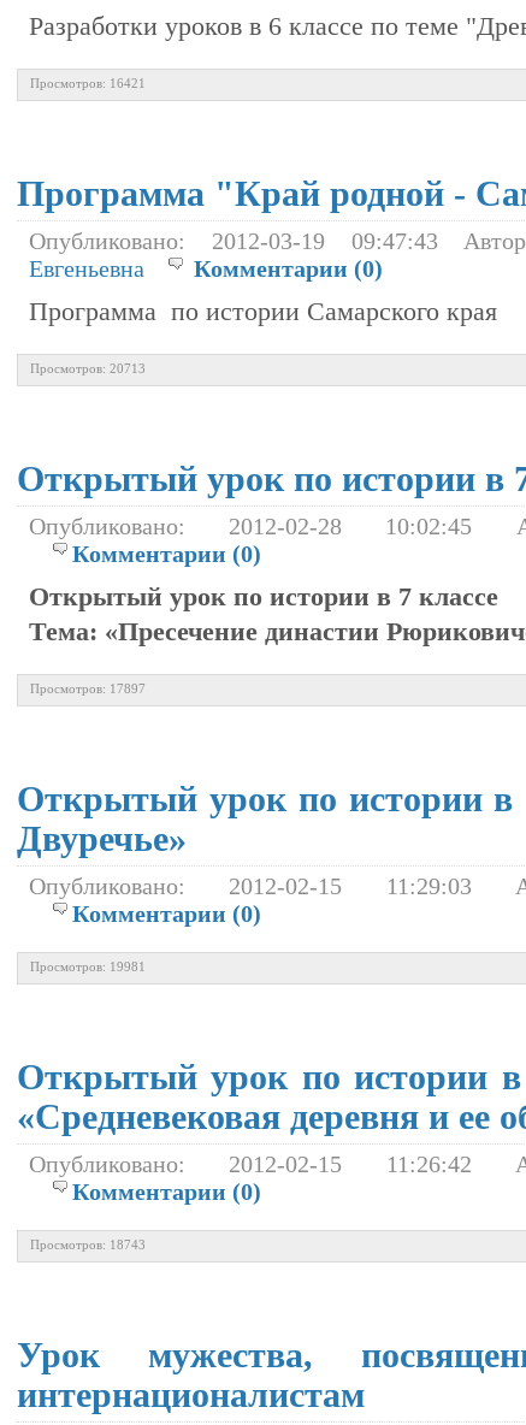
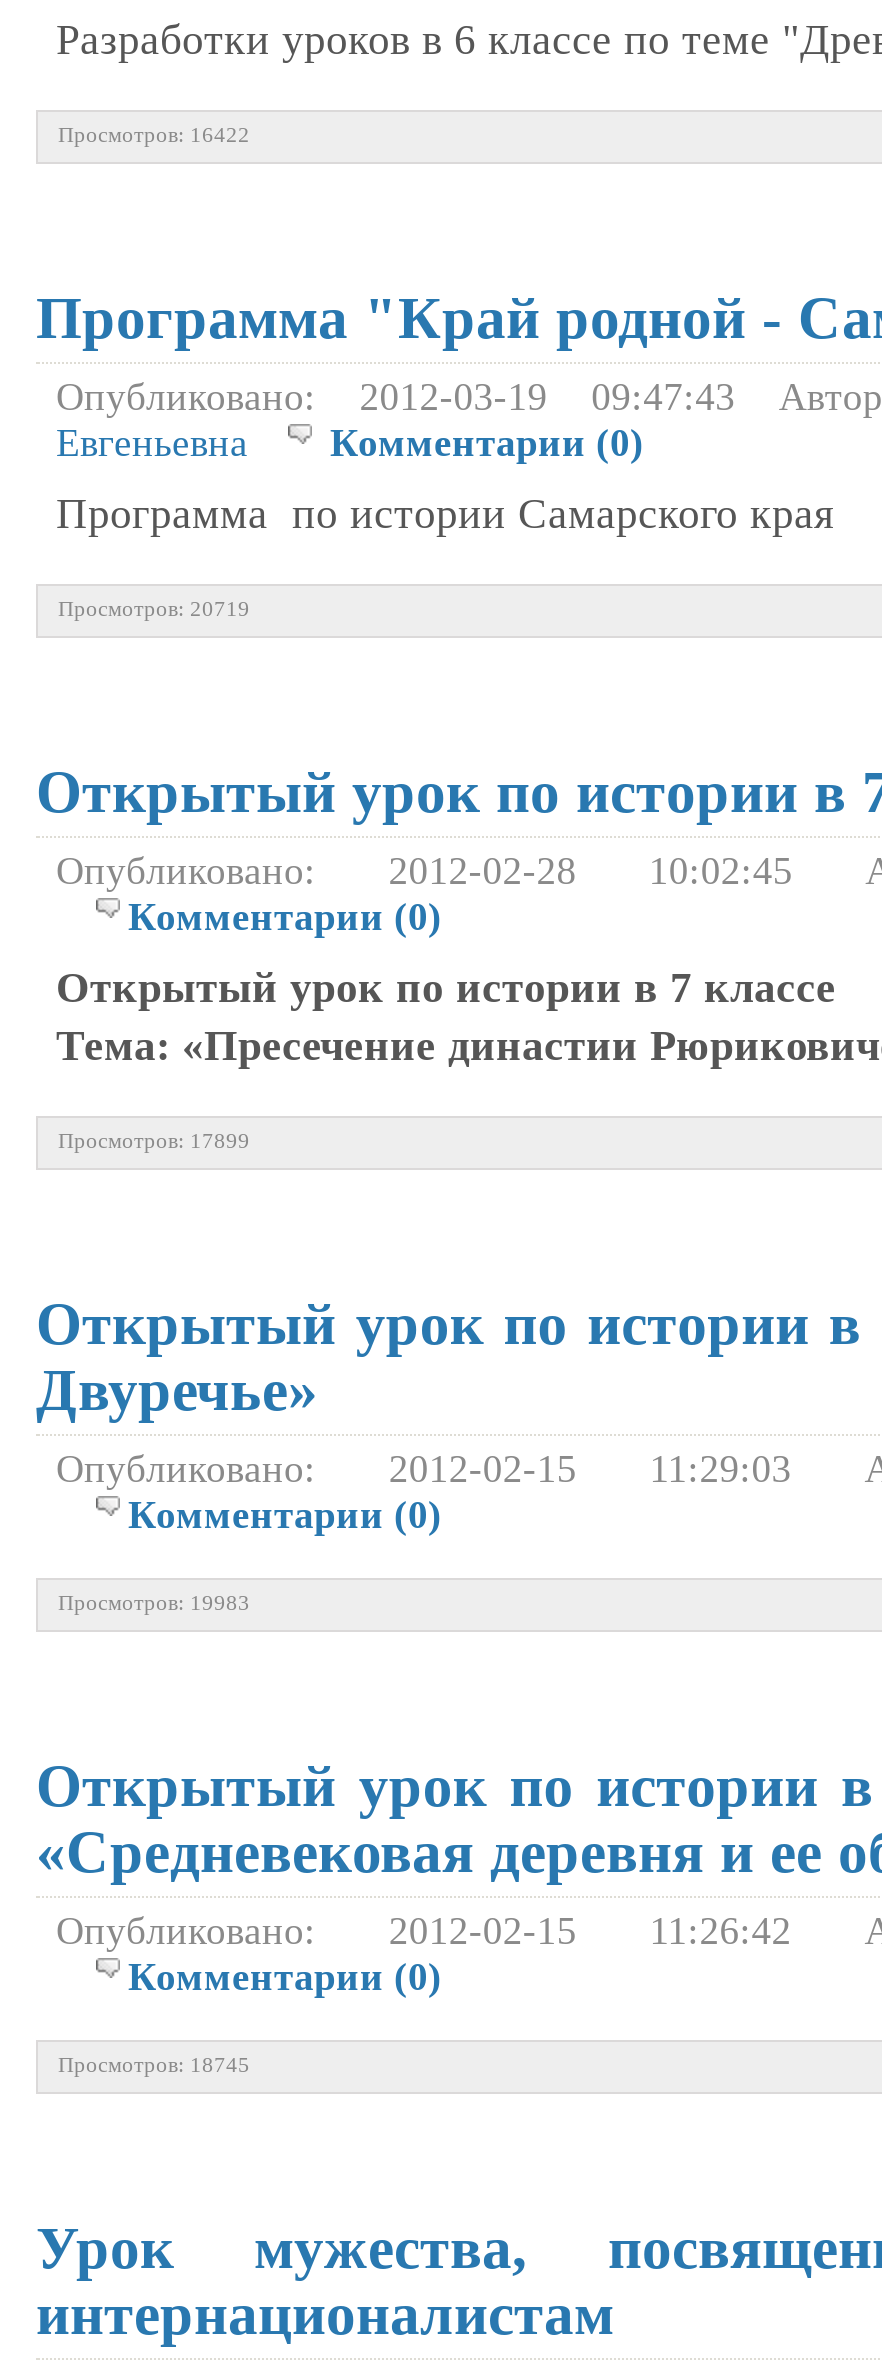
- Просмотров: 16421
+ Просмотров: 16422

- Просмотров: 20713
+ Просмотров: 20719

- Просмотров: 17897
+ Просмотров: 17899

- Просмотров: 19981
+ Просмотров: 19983

- Просмотров: 18743
+ Просмотров: 18745
